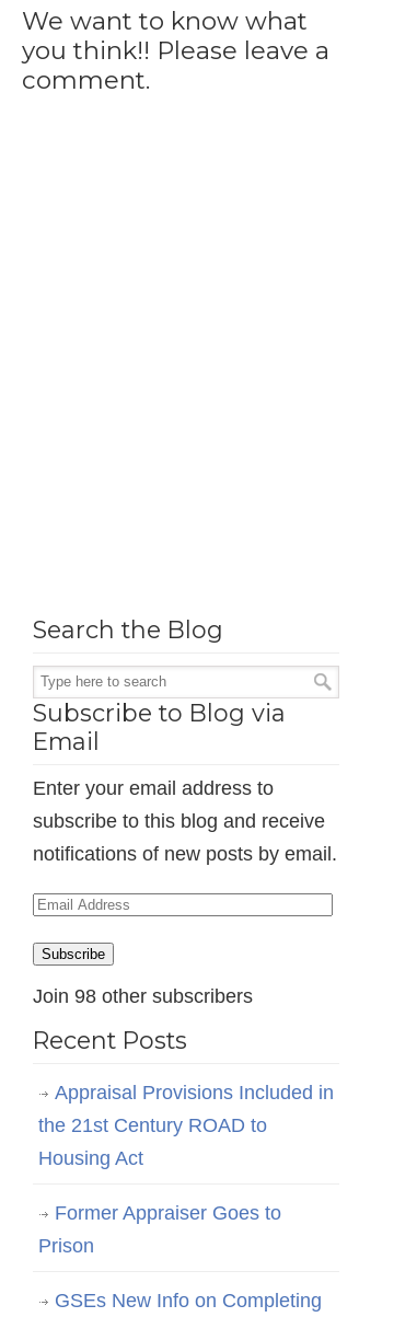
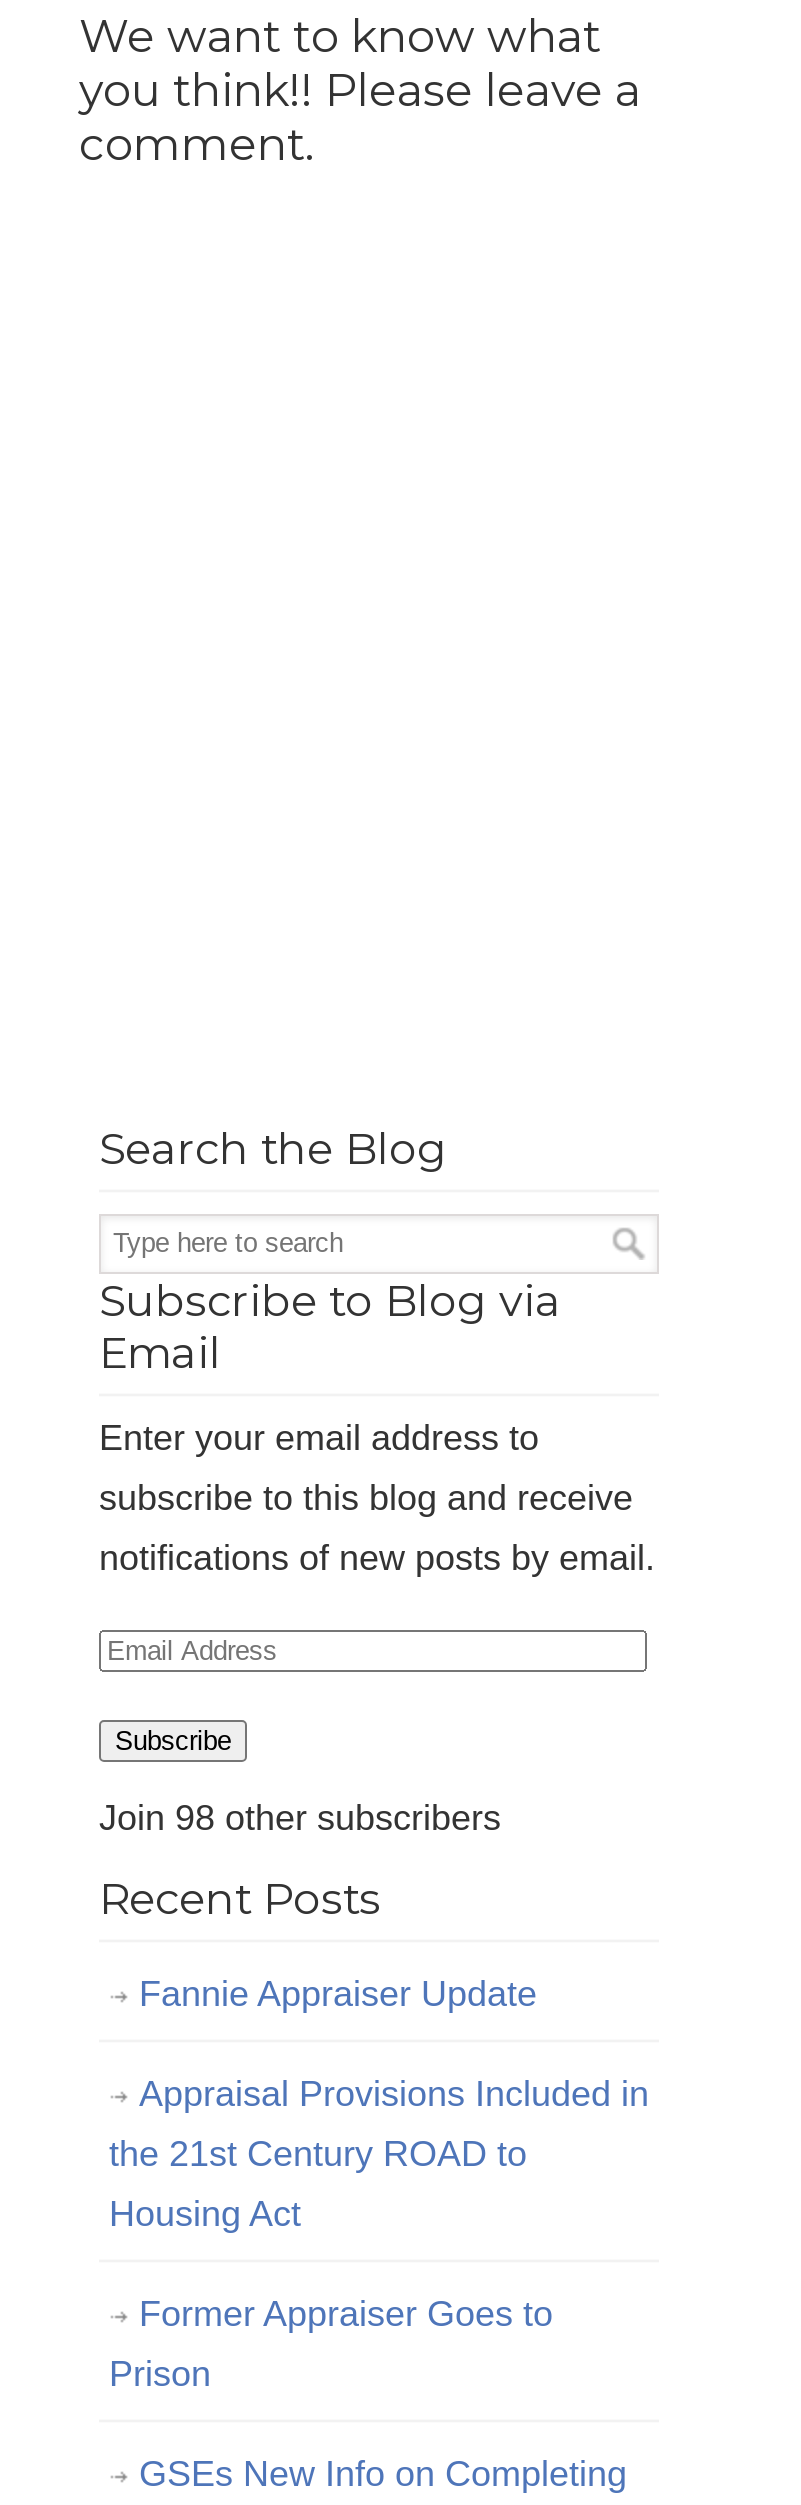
+ Fannie Appraiser Update
